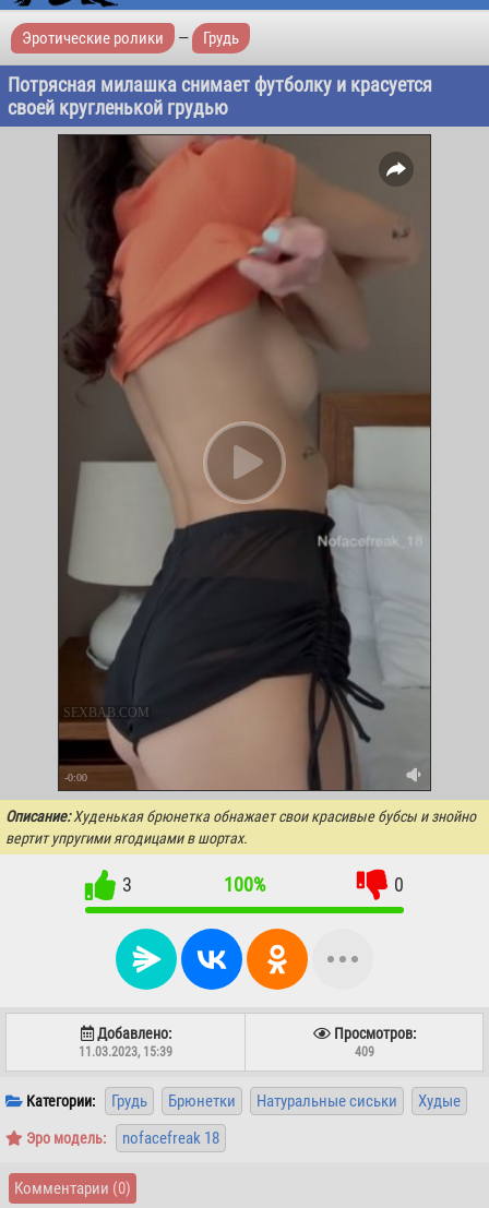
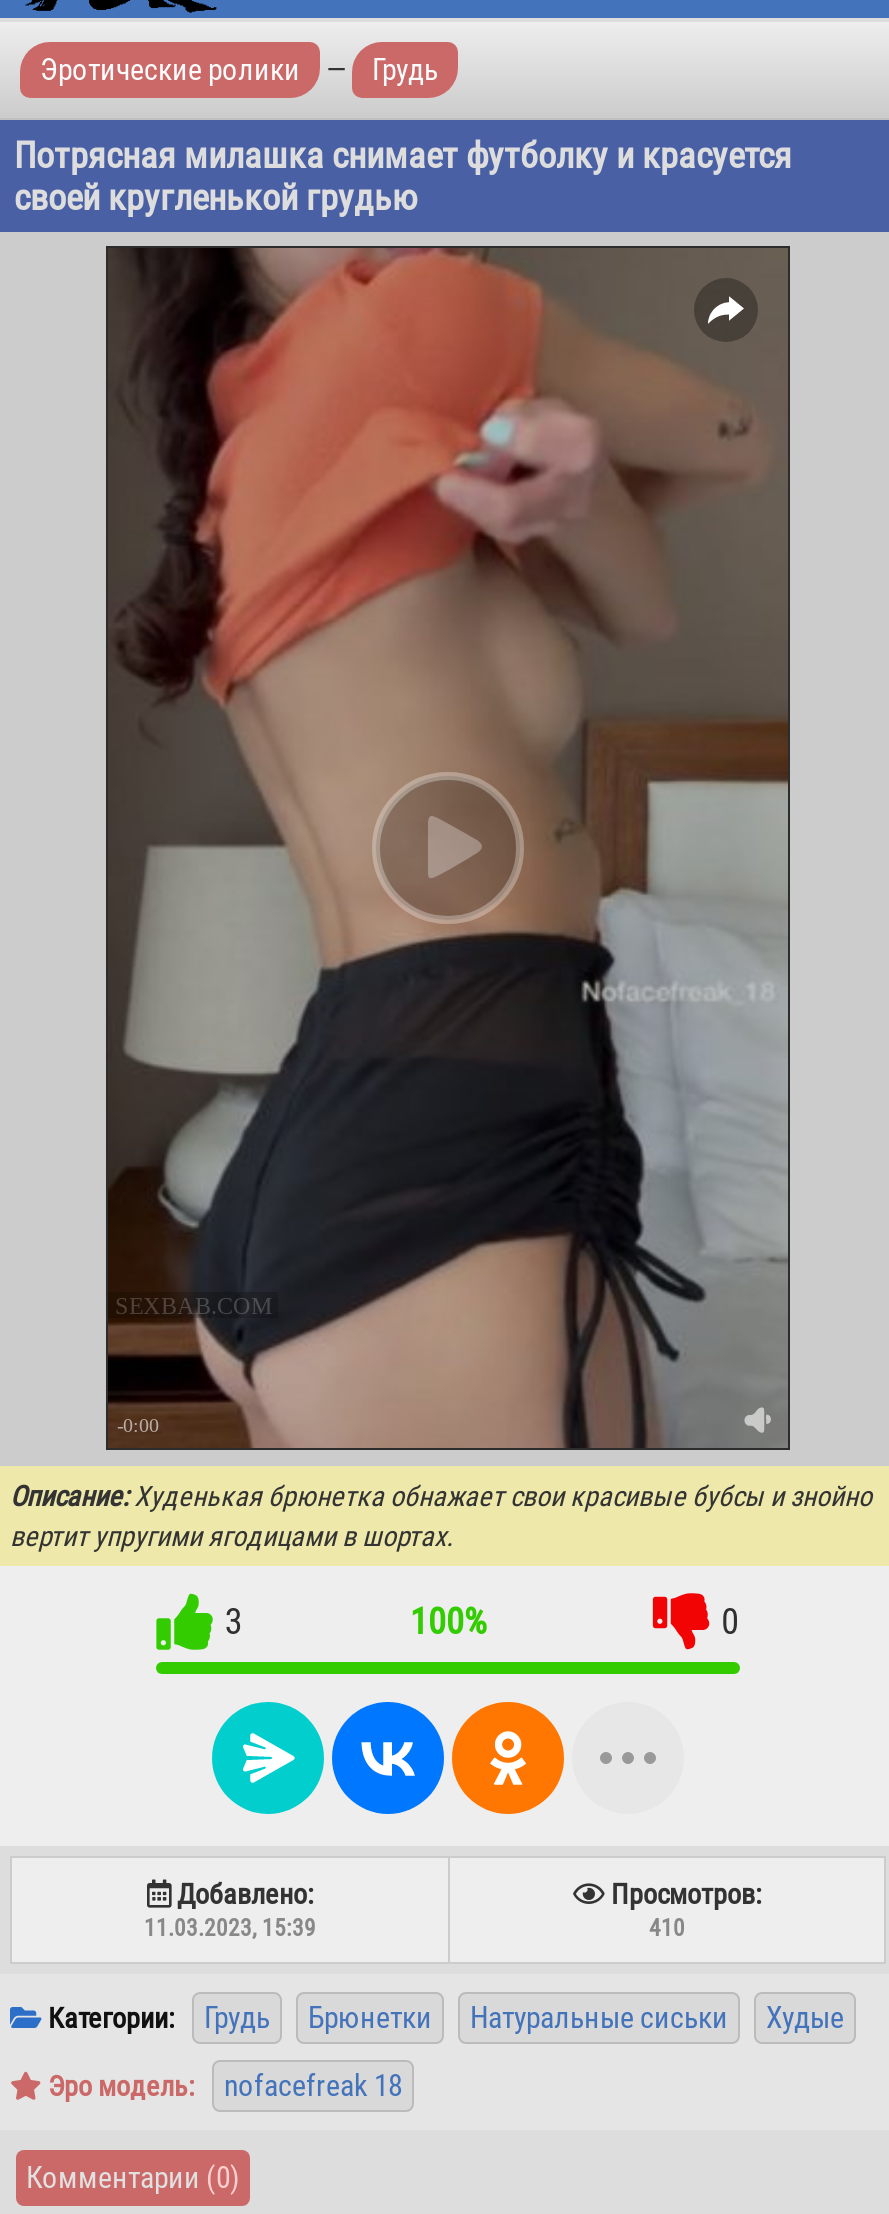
- 409
+ 410
